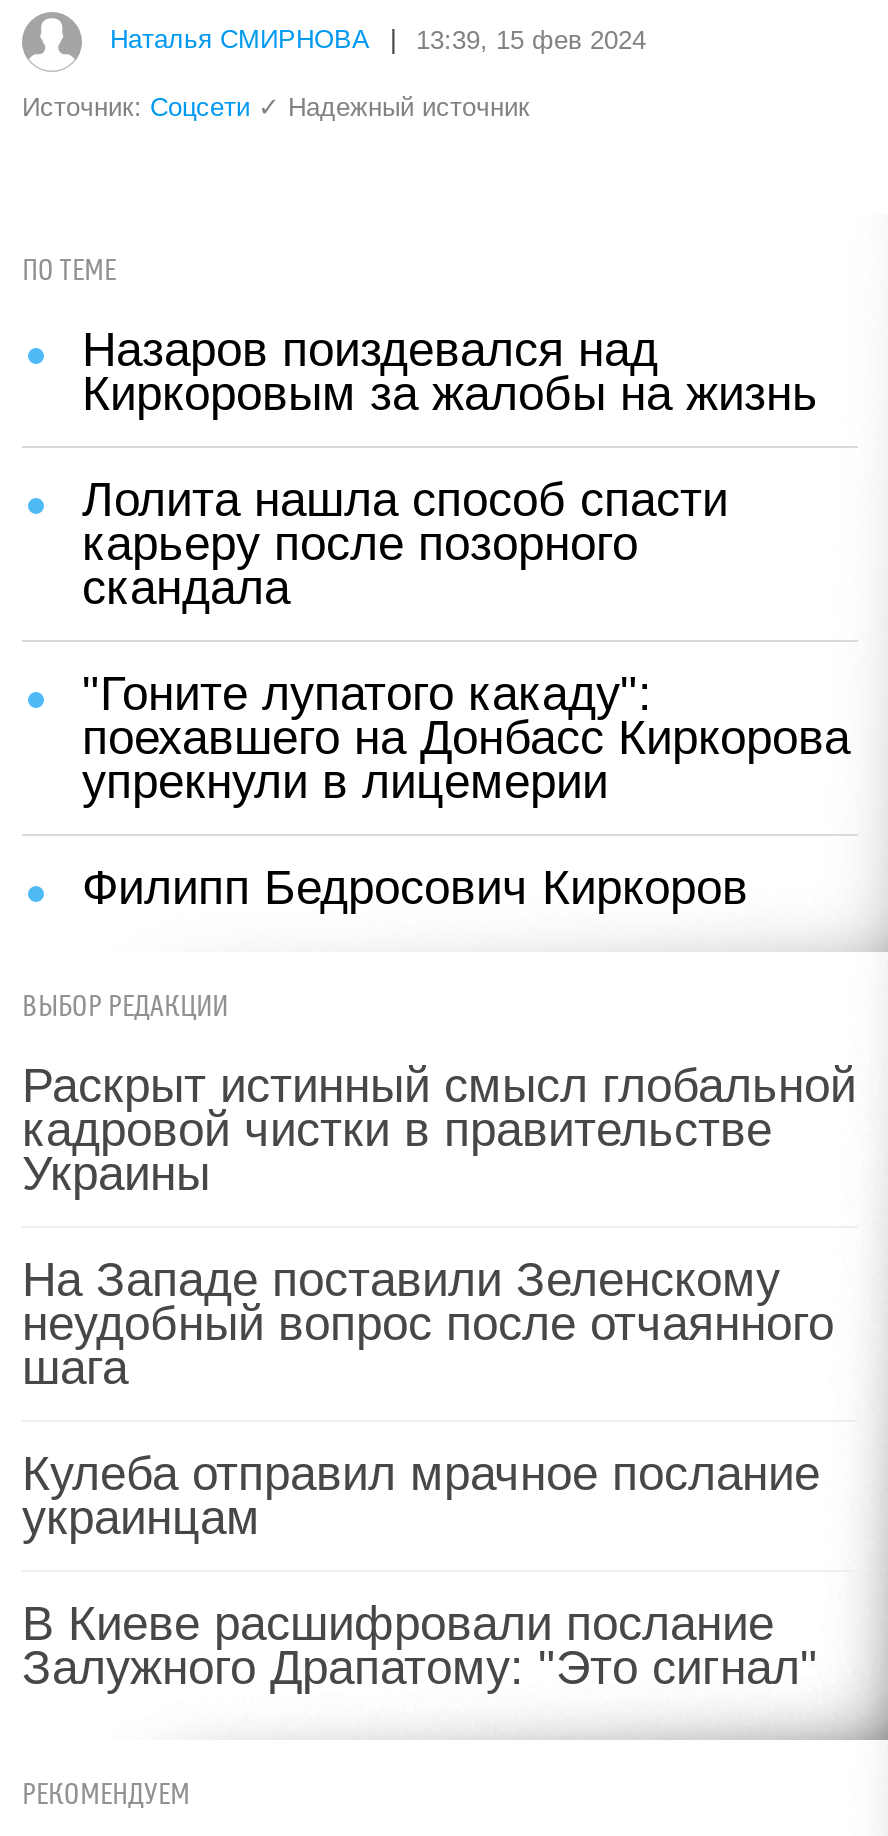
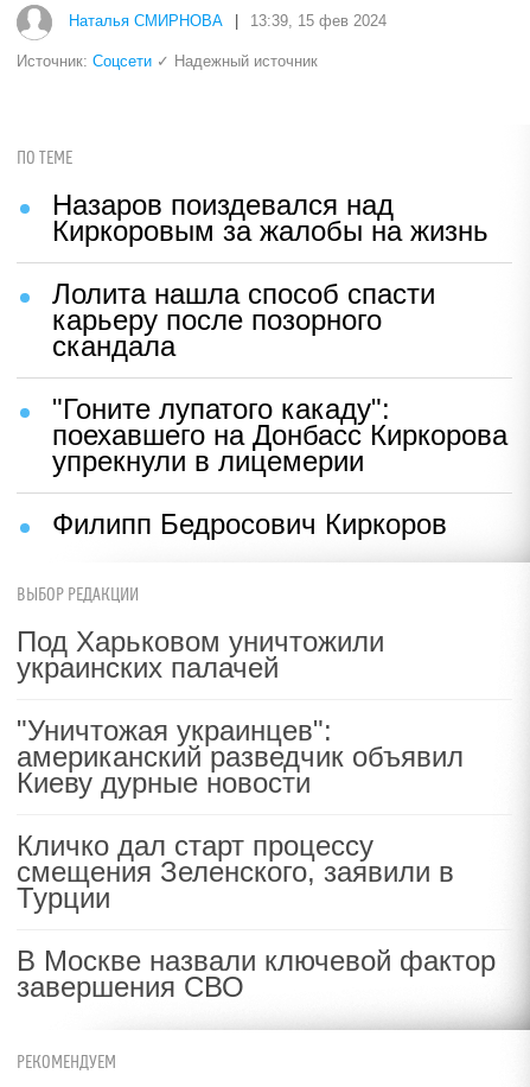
- Раскрыт истинный смысл глобальной
- кадровой чистки в правительстве
- Украины
+ Под Харьковом уничтожили
+ украинских палачей

- На Западе поставили Зеленскому
- неудобный вопрос после отчаянного
- шага
+ "Уничтожая украинцев":
+ американский разведчик объявил
+ Киеву дурные новости

- Кулеба отправил мрачное послание
- украинцам
+ Кличко дал старт процессу
+ смещения Зеленского, заявили в
+ Турции

- В Киеве расшифровали послание
- Залужного Драпатому: "Это сигнал"
+ В Москве назвали ключевой фактор
+ завершения СВО
